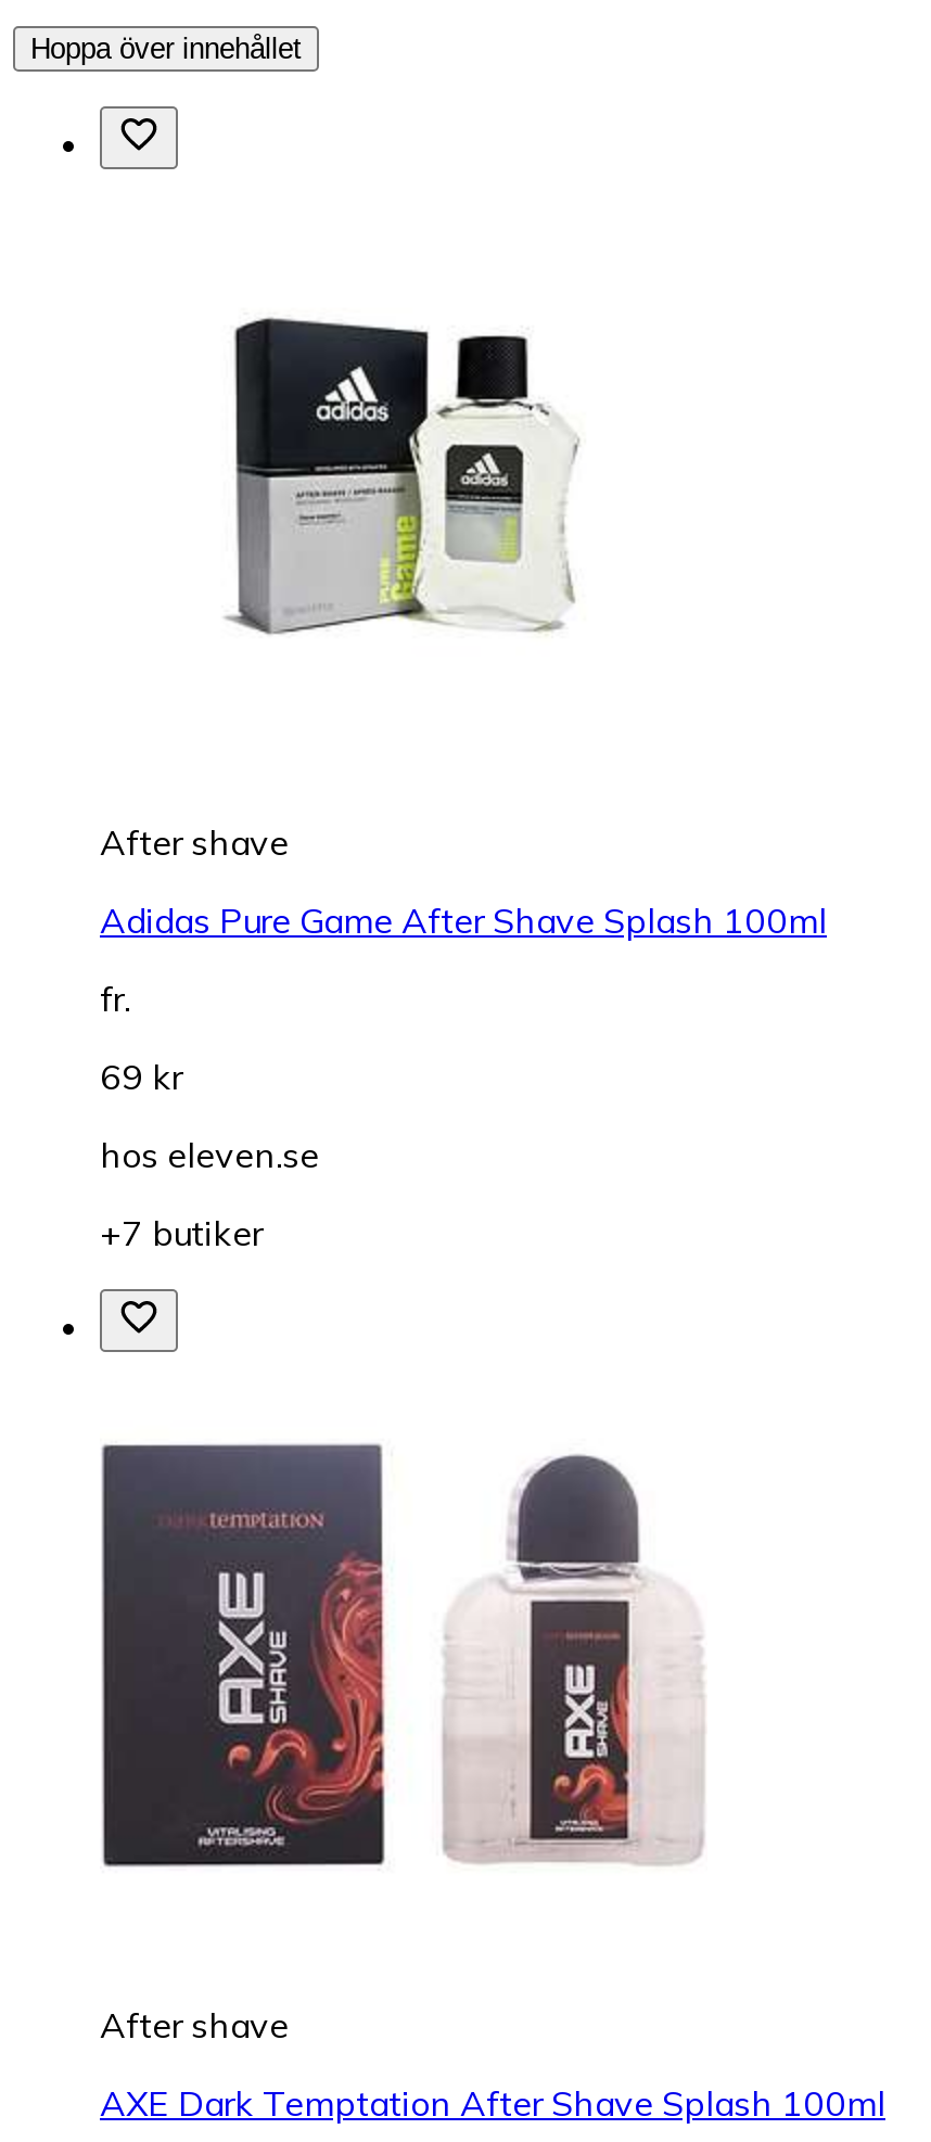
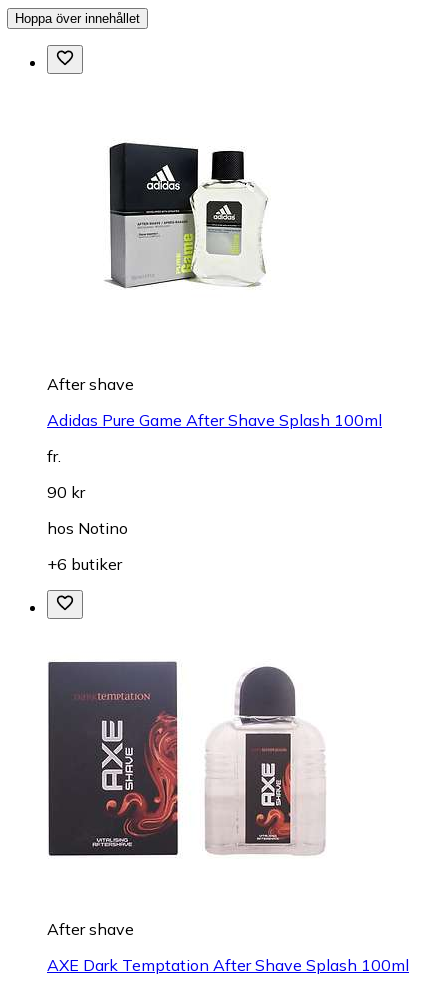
- 69 kr
+ 90 kr

- hos eleven.se
+ hos Notino

- +7 butiker
+ +6 butiker
